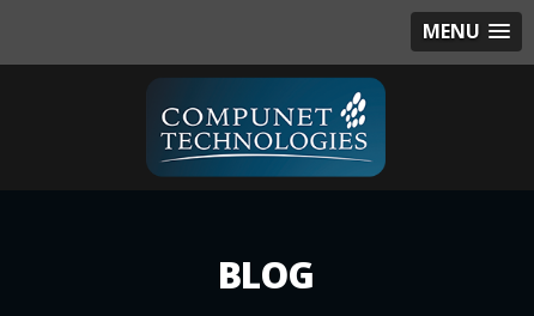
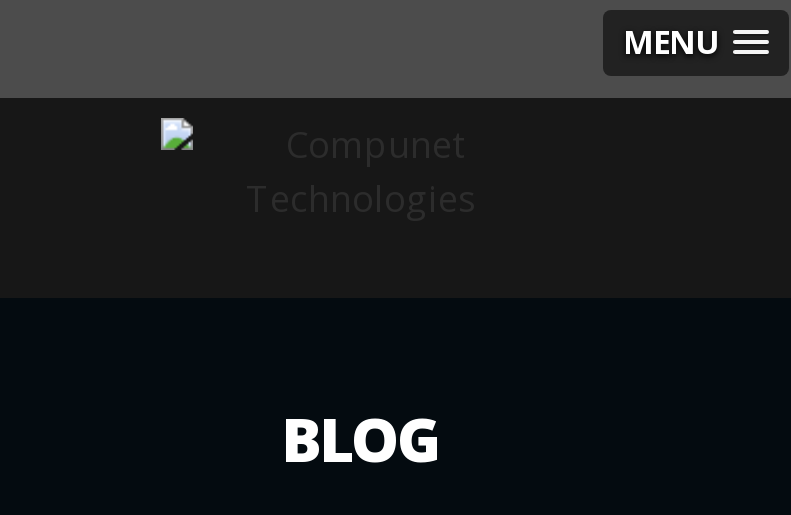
- [image]
